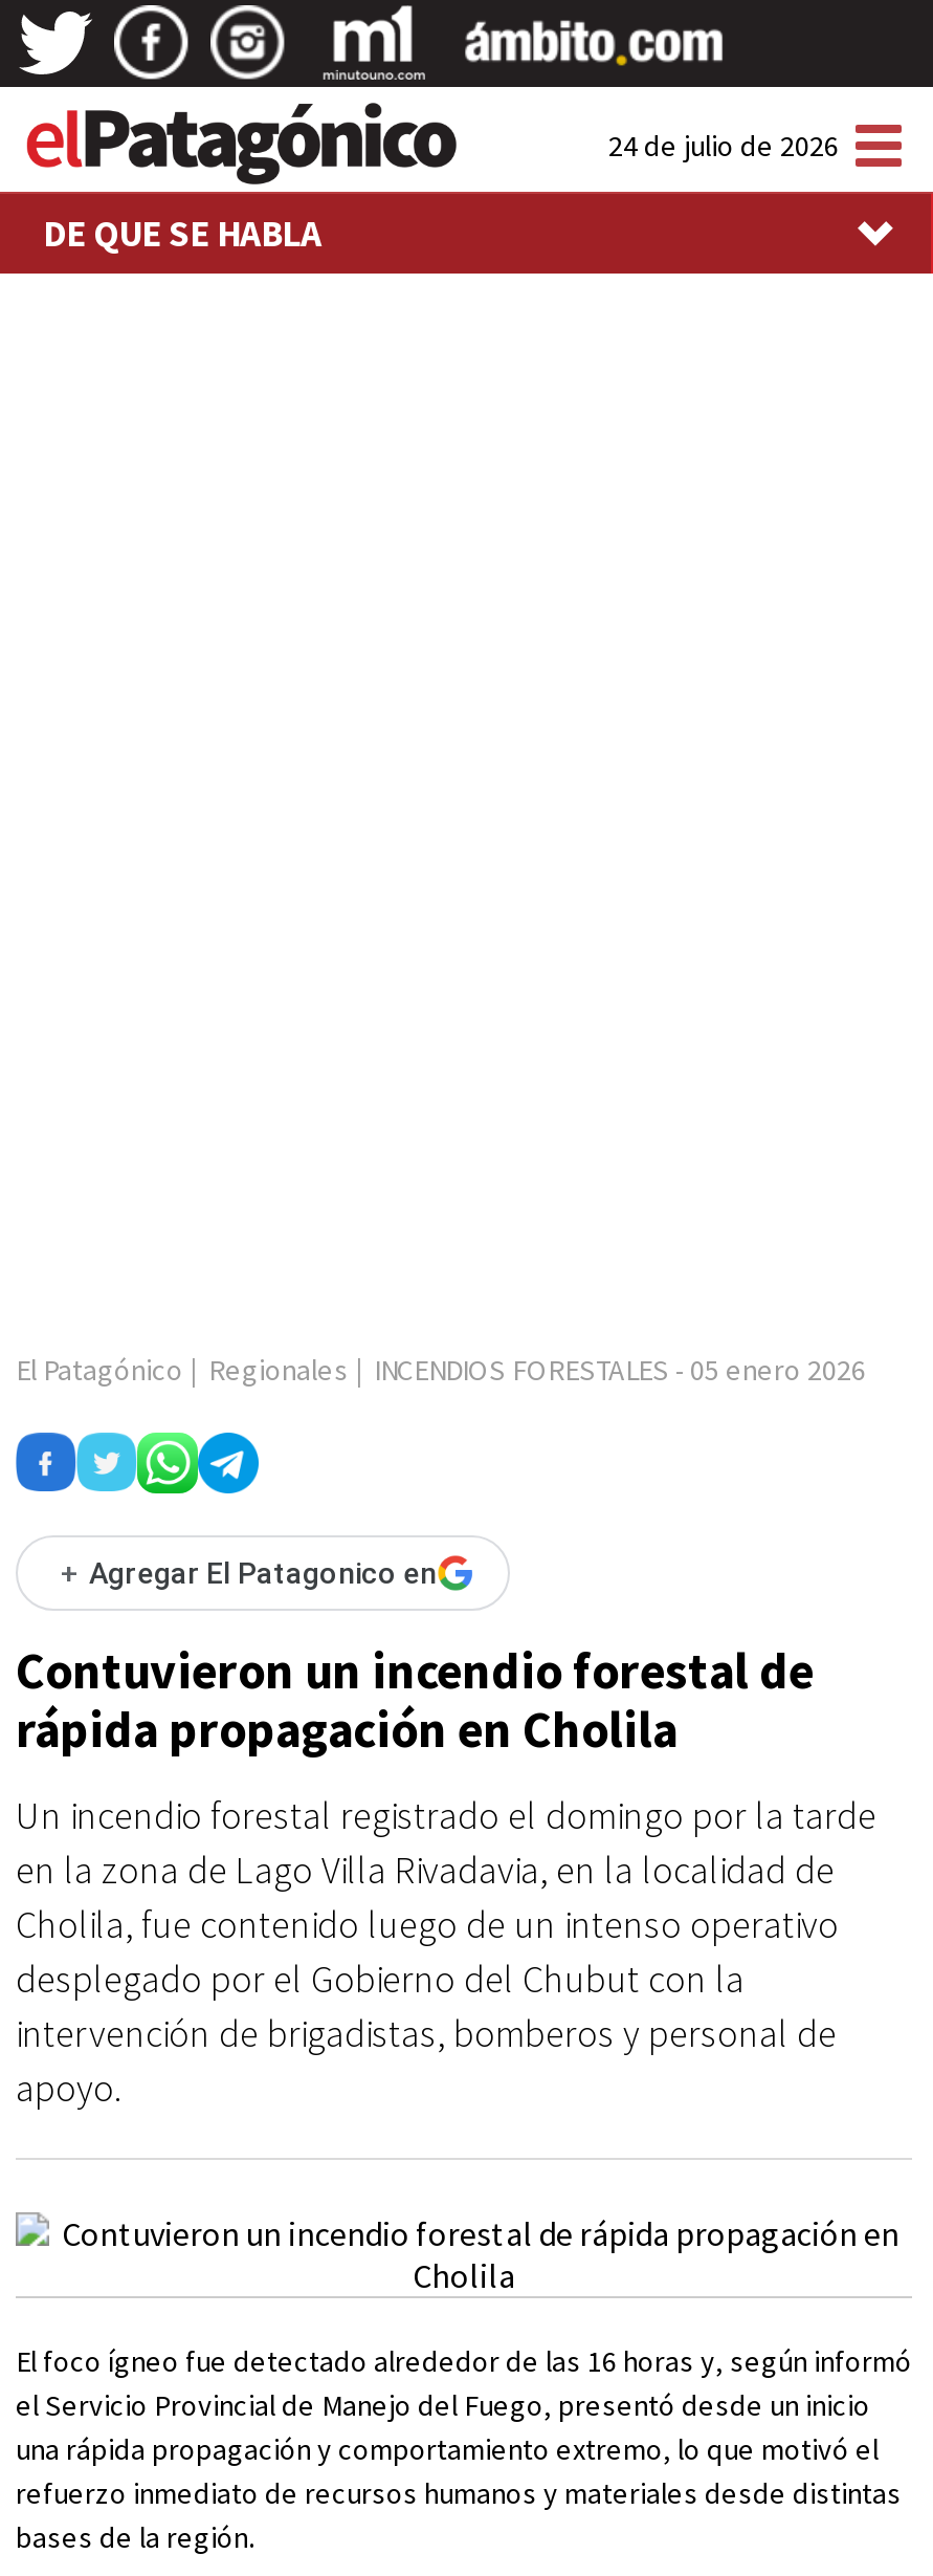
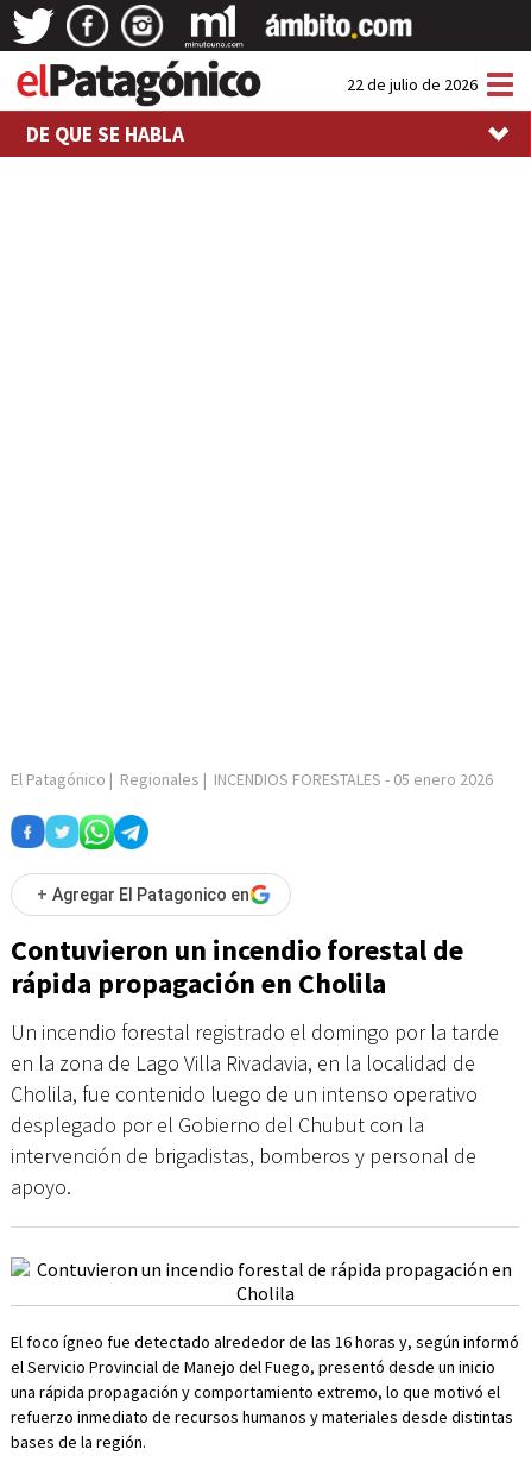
- 24 de julio de 2026
+ 22 de julio de 2026
